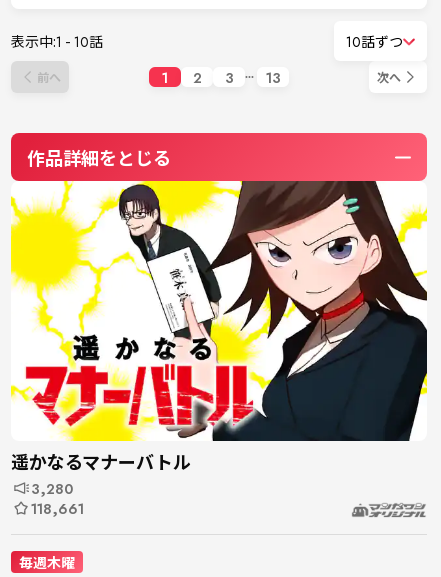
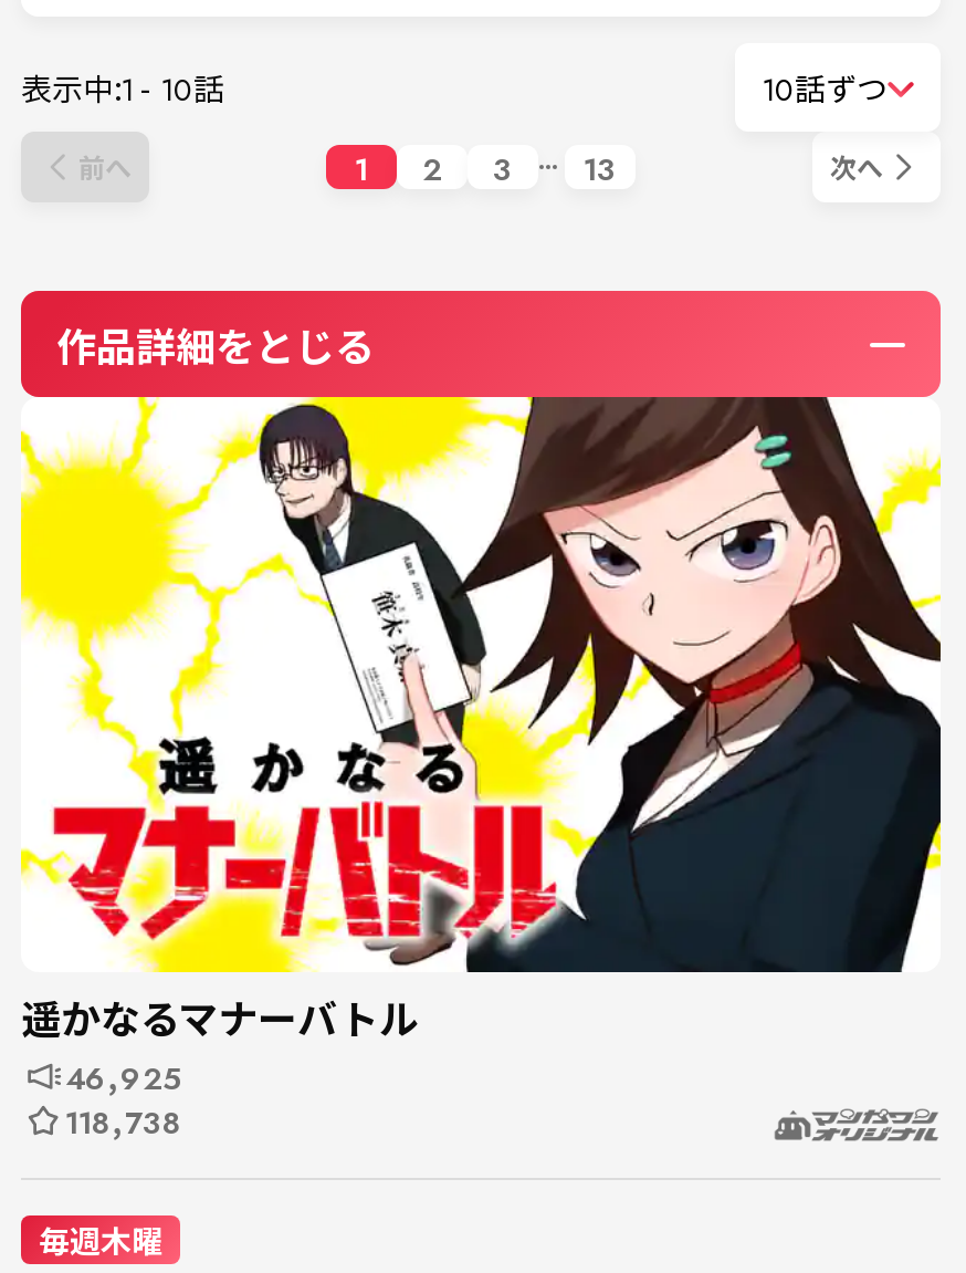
- 3,280
+ 46,925

- 118,661
+ 118,738
